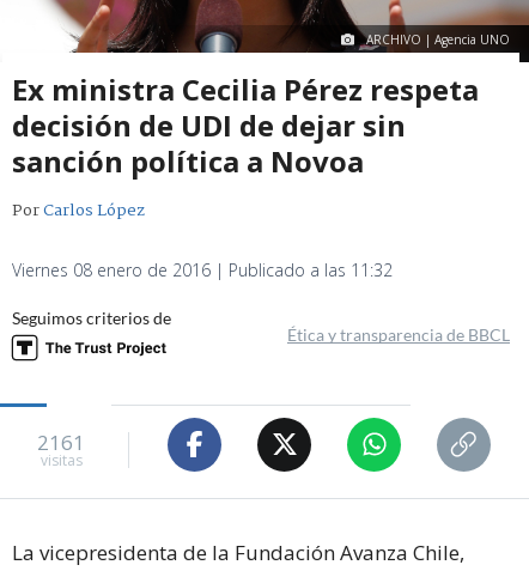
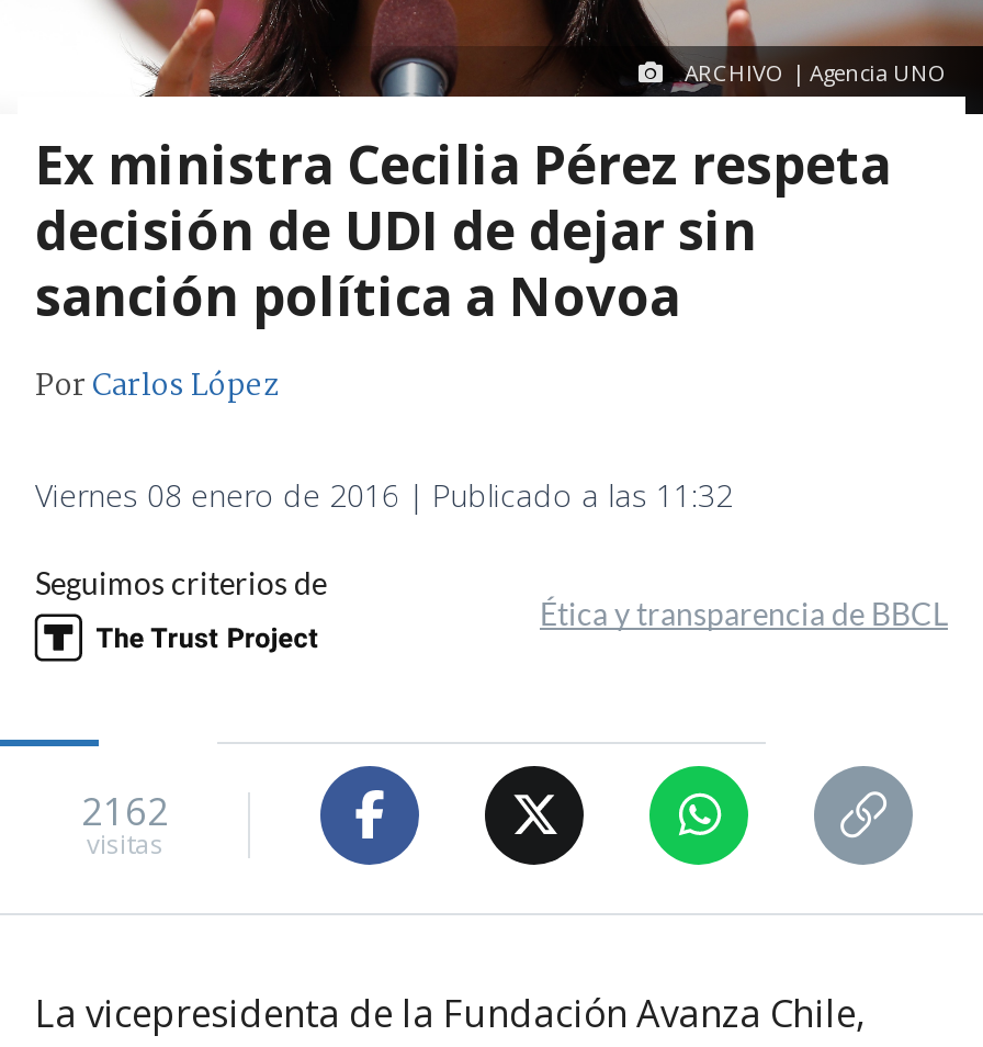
- 2161
+ 2162
